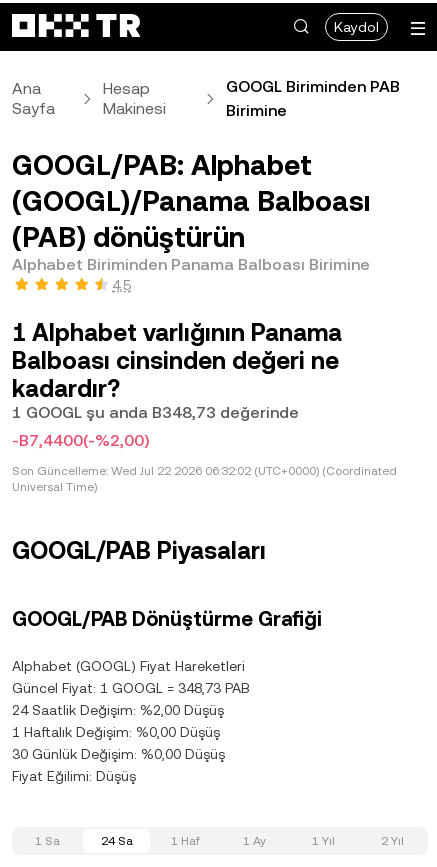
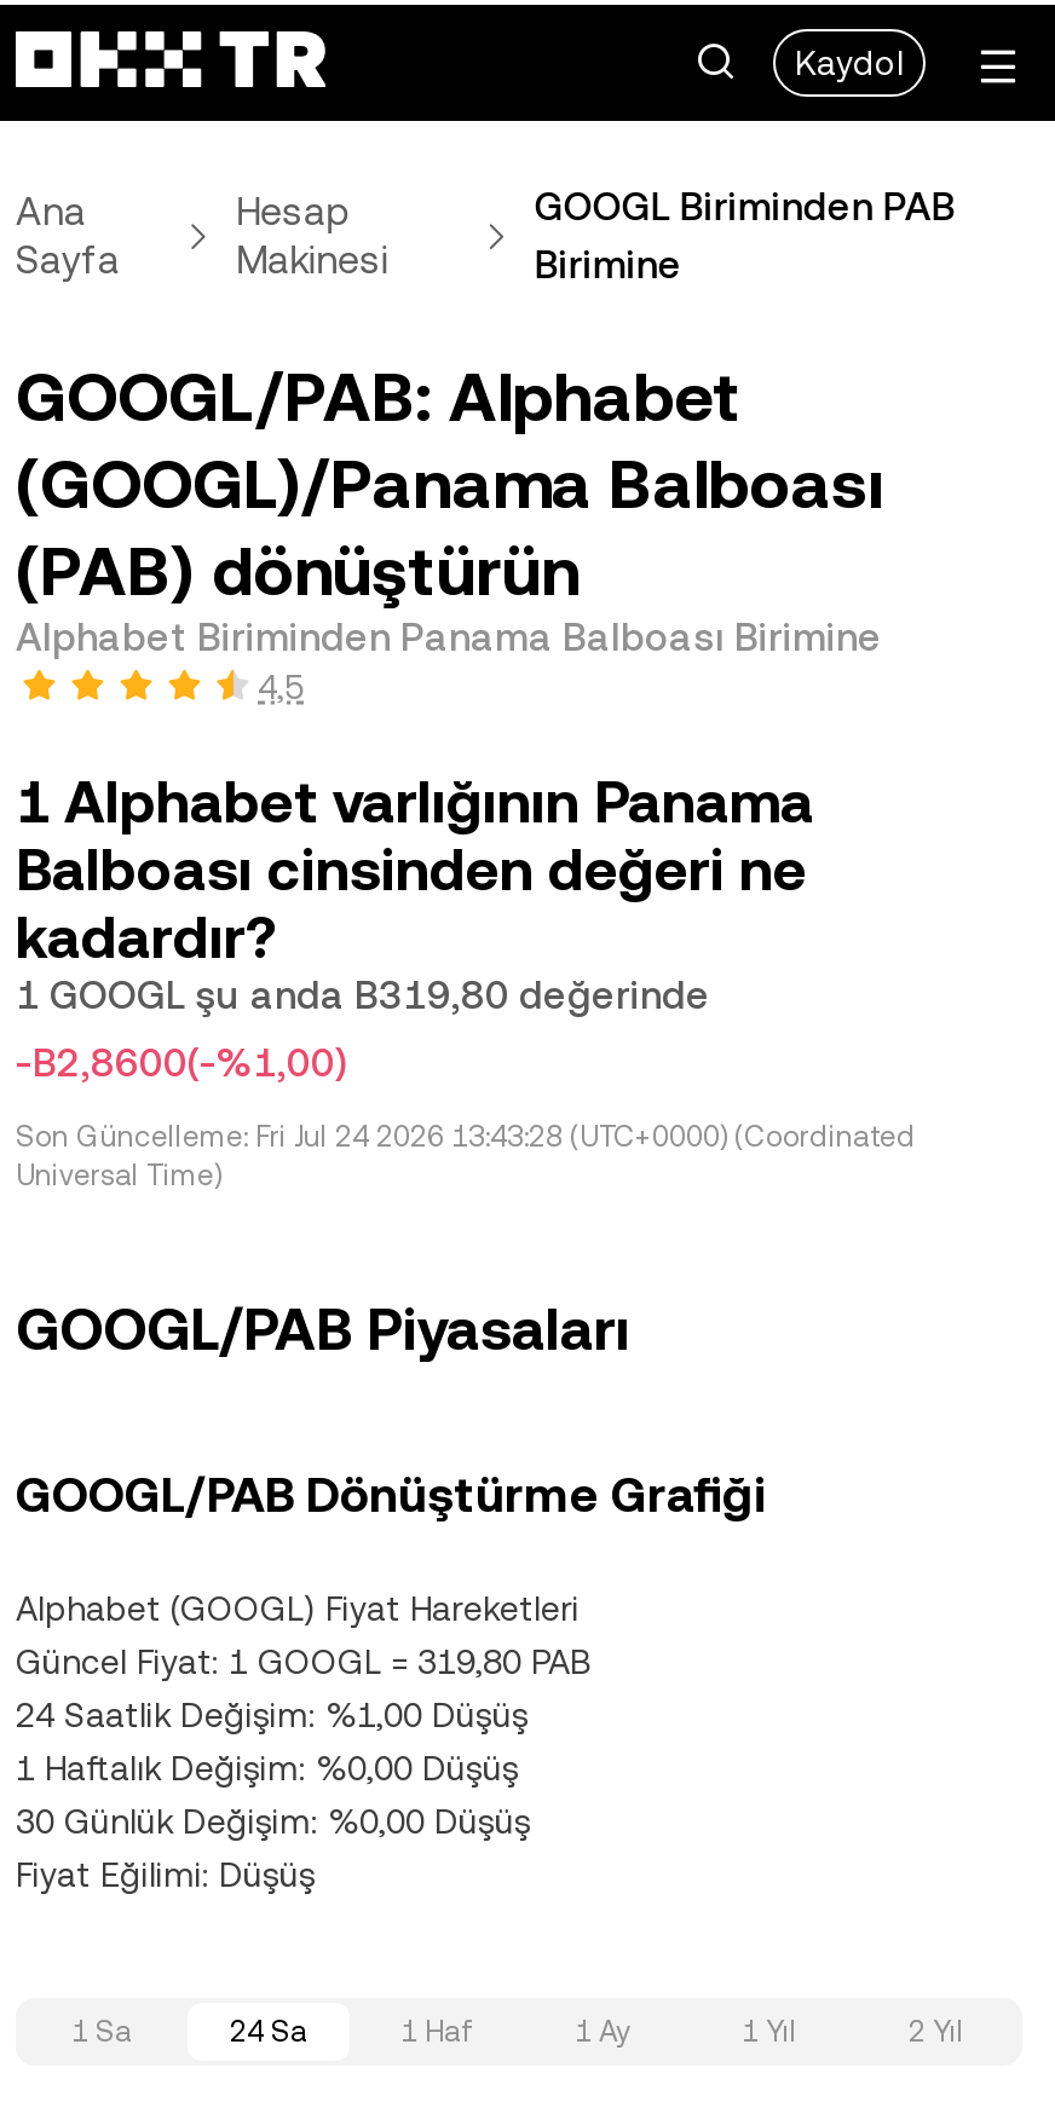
- 1 GOOGL şu anda B348,73 değerinde
+ 1 GOOGL şu anda B319,80 değerinde

- -B7,4400(-%2,00)
+ -B2,8600(-%1,00)

- Son Güncelleme: Wed Jul 22 2026 06:32:02 (UTC+0000) (Coordinated
+ Son Güncelleme: Fri Jul 24 2026 13:43:28 (UTC+0000) (Coordinated

- Güncel Fiyat: 1 GOOGL = 348,73 PAB
+ Güncel Fiyat: 1 GOOGL = 319,80 PAB

- 24 Saatlik Değişim: %2,00 Düşüş
+ 24 Saatlik Değişim: %1,00 Düşüş
